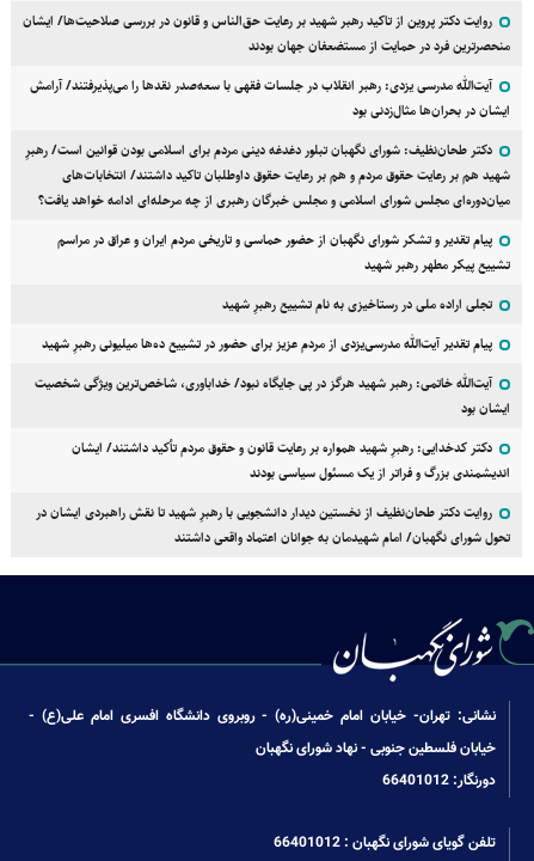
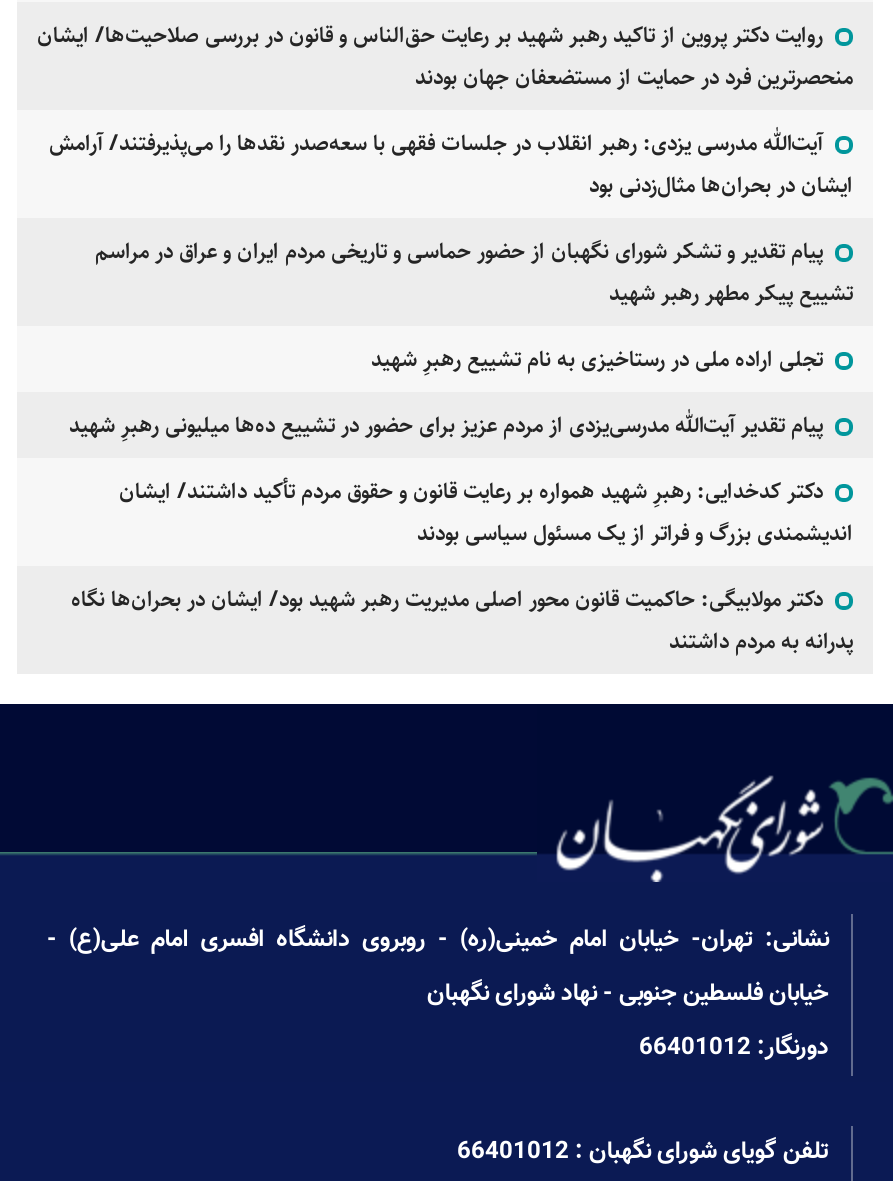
- دکتر طحان‌نظیف: شورای نگهبان تبلور دغدغه دینی مردم برای اسلامی بودن قوانین است/ رهبرِ
- شهید هم بر رعایت حقوق مردم و هم بر رعایت حقوق داوطلبان تاکید داشتند/ انتخابات‌های
- میان‌دوره‌ای مجلس شورای اسلامی و مجلس خبرگان رهبری از چه مرحله‌ای ادامه خواهد یافت؟

- آیت‌الله خاتمی: رهبر شهید هرگز در پی جایگاه نبود/ خداباوری، شاخص‌ترین ویژگی شخصیت
- ایشان بود

- روایت دکتر طحان‌نظیف از نخستین دیدار دانشجویی با رهبرِ شهید تا نقش راهبردی ایشان در
- تحول شورای نگهبان/ امام شهیدمان به جوانان اعتماد واقعی داشتند
+ دکتر مولابیگی: حاکمیت قانون محور اصلی مدیریت رهبر شهید بود/ ایشان در بحران‌ها نگاه
+ پدرانه به مردم داشتند
